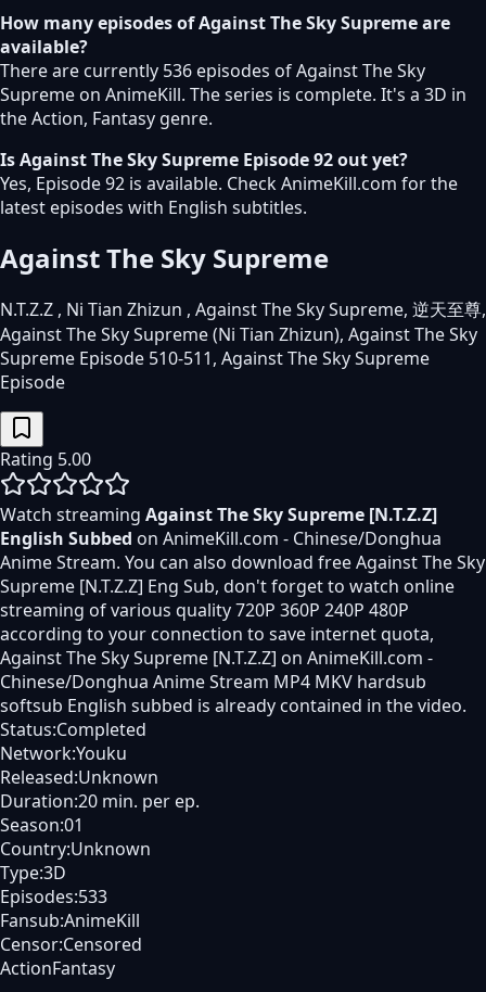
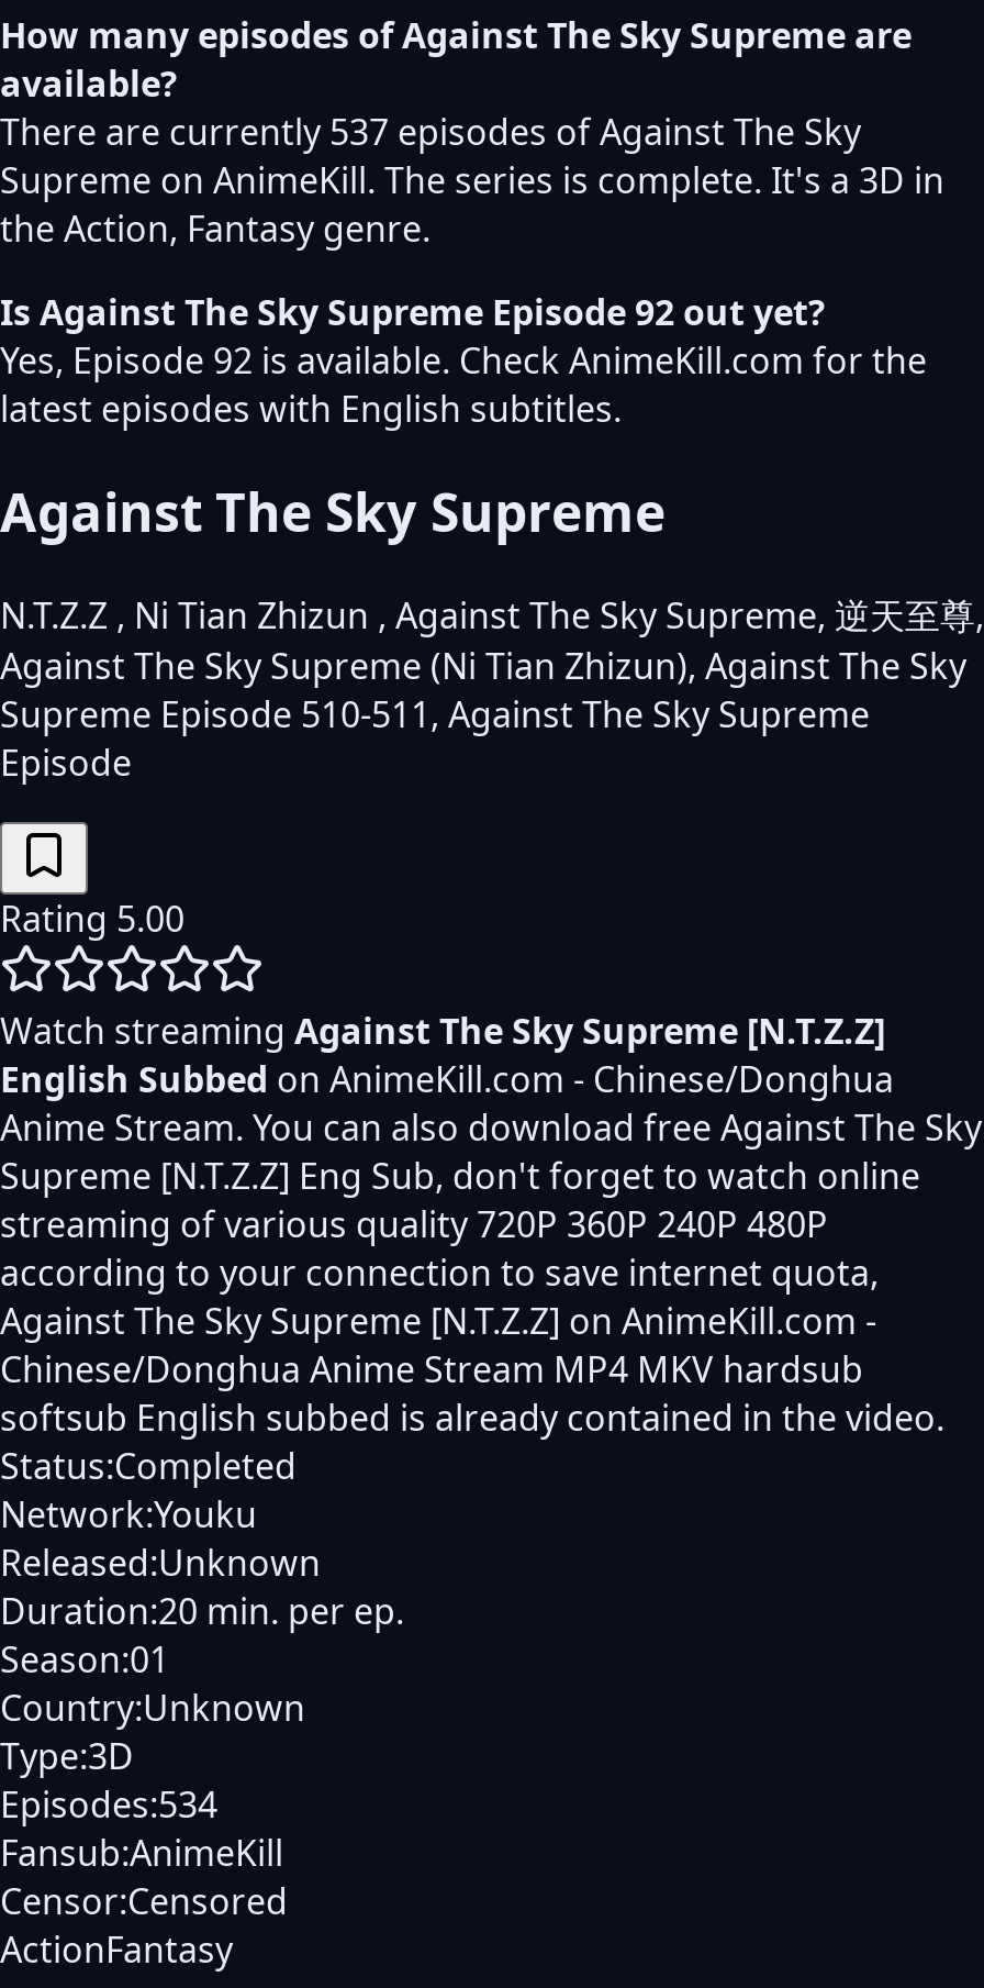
- There are currently 536 episodes of Against The Sky
+ There are currently 537 episodes of Against The Sky

- Episodes:533
+ Episodes:534
